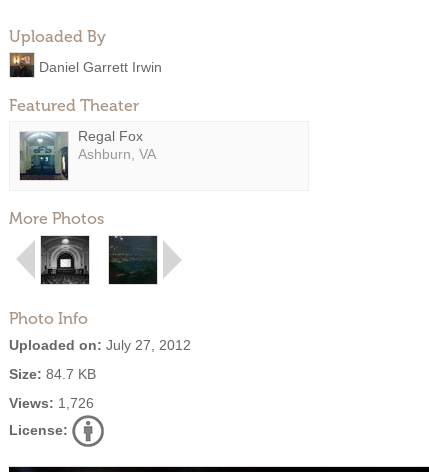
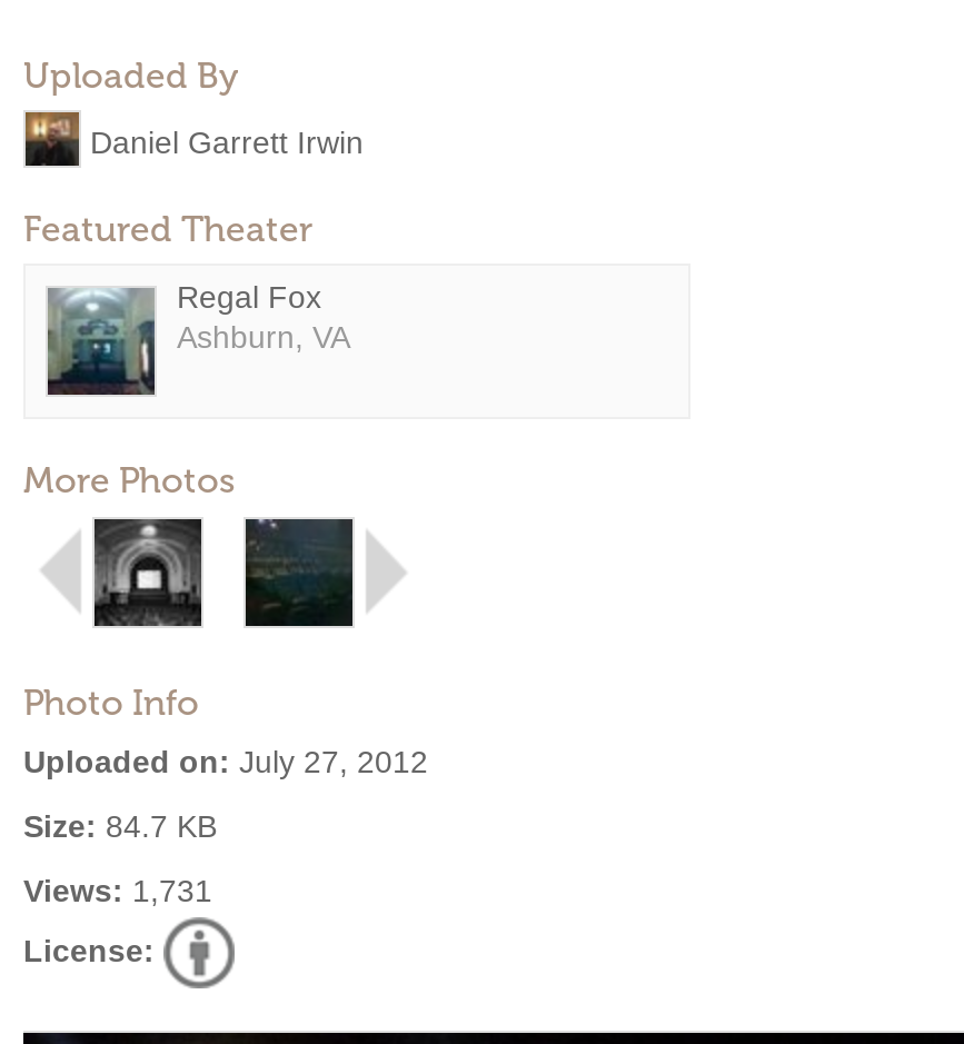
- Views: 1,726
+ Views: 1,731
